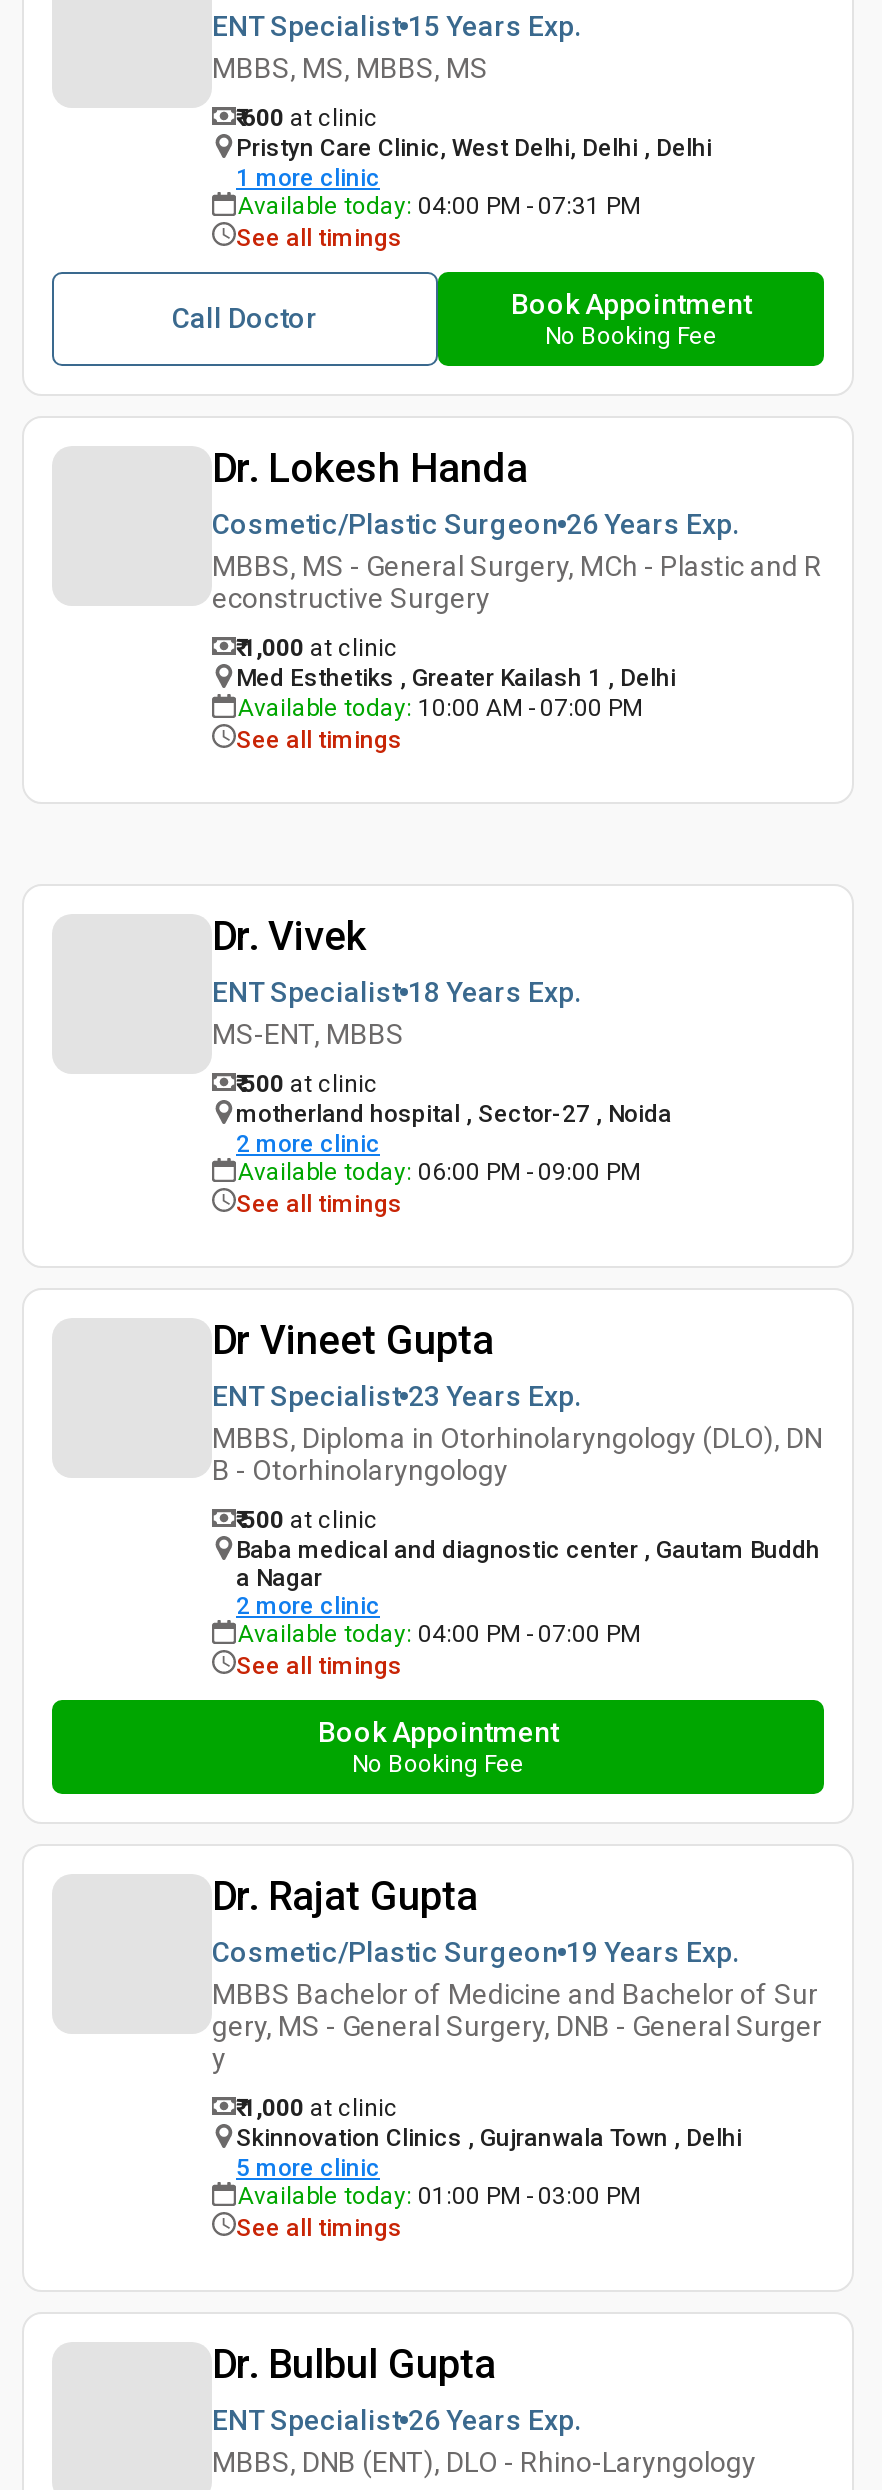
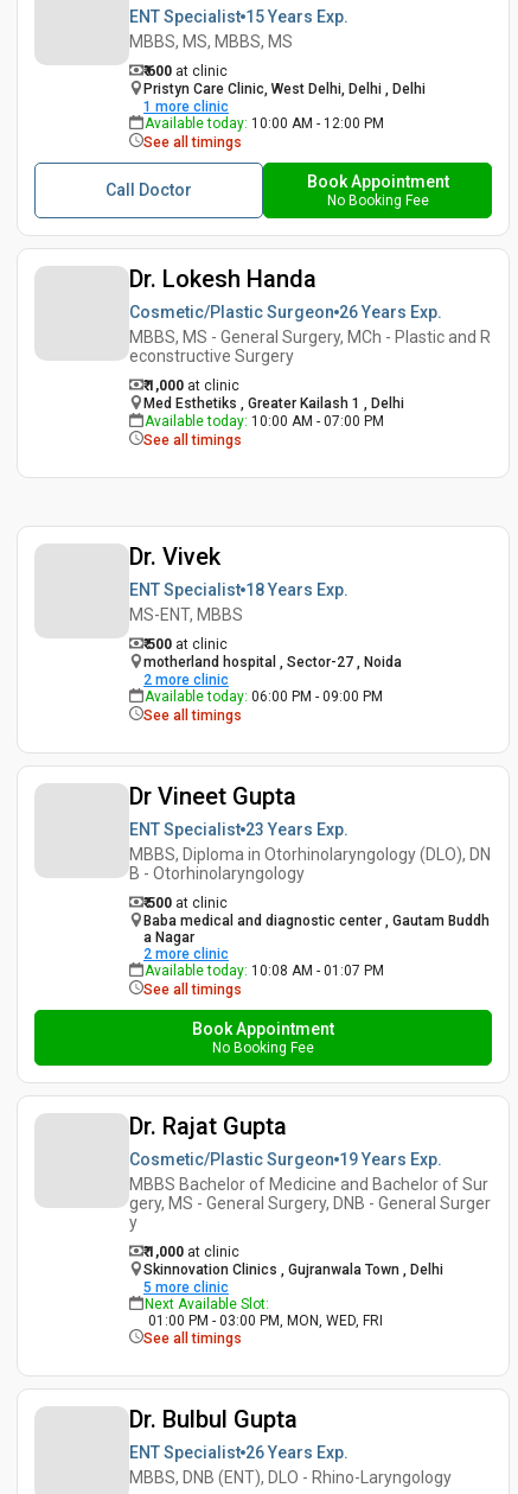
- Available today: 04:00 PM - 07:31 PM
+ Available today: 10:00 AM - 12:00 PM

- Available today: 04:00 PM - 07:00 PM
+ Available today: 10:08 AM - 01:07 PM

- Available today: 01:00 PM - 03:00 PM
+ Next Available Slot:
+ 01:00 PM - 03:00 PM, MON, WED, FRI
